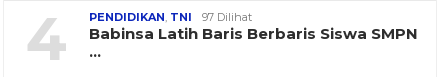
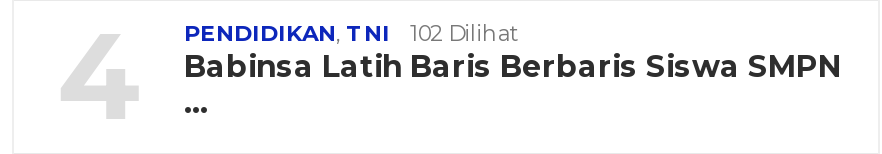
- 97 Dilihat
+ 102 Dilihat
